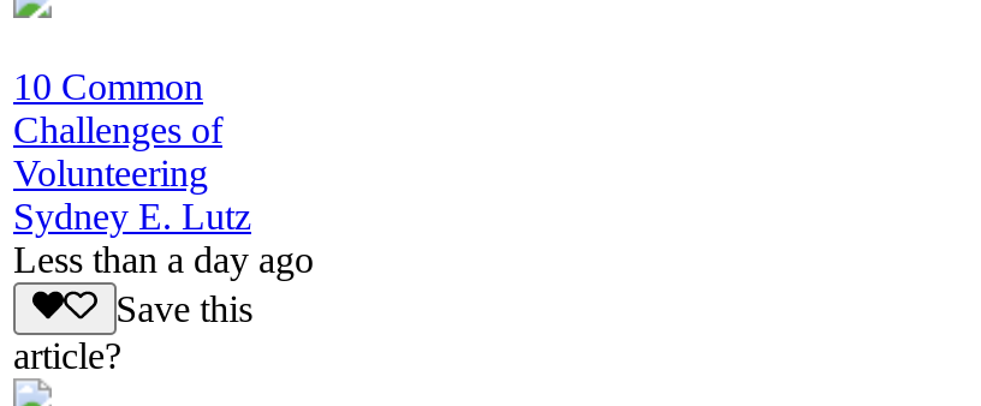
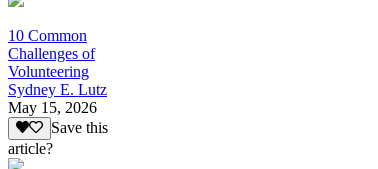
- Less than a day ago
+ May 15, 2026
